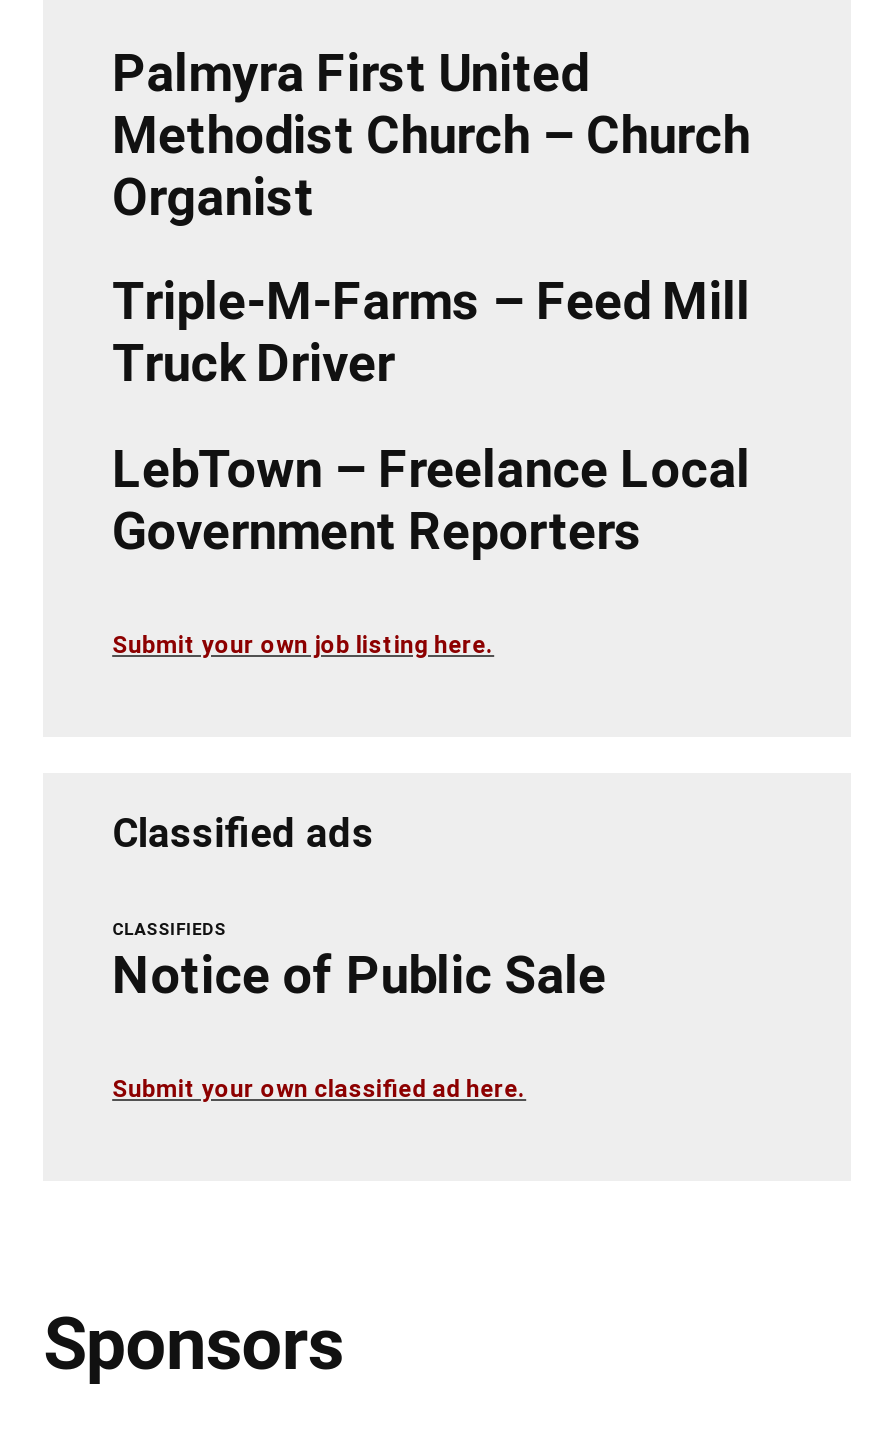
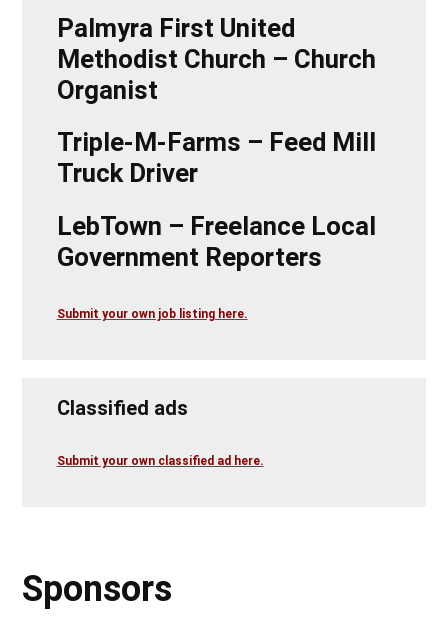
- CLASSIFIEDS
- Notice of Public Sale
